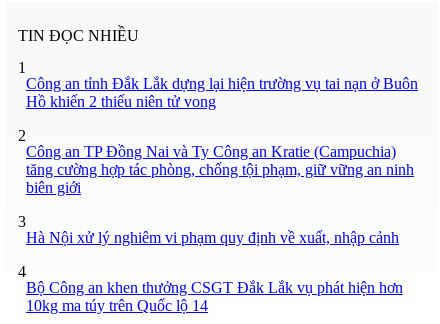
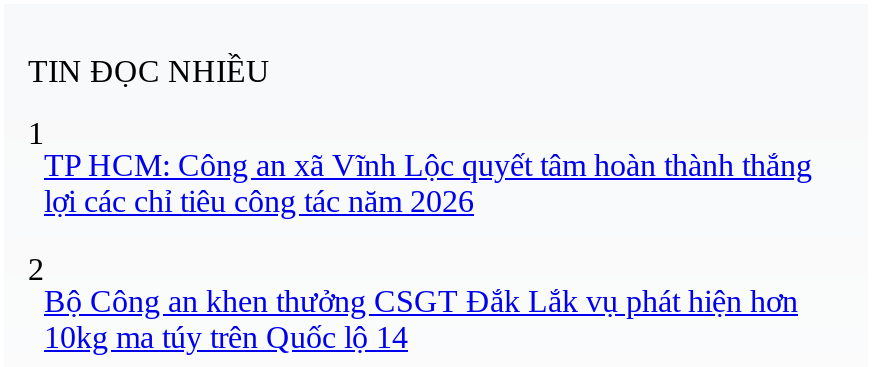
- Công an tỉnh Đắk Lắk dựng lại hiện trường vụ tai nạn ở Buôn
- Hồ khiến 2 thiếu niên tử vong
+ TP HCM: Công an xã Vĩnh Lộc quyết tâm hoàn thành thắng
+ lợi các chỉ tiêu công tác năm 2026

- Công an TP Đồng Nai và Ty Công an Kratie (Campuchia)
- tăng cường hợp tác phòng, chống tội phạm, giữ vững an ninh
- biên giới
- 3
- Hà Nội xử lý nghiêm vi phạm quy định về xuất, nhập cảnh
- 4
